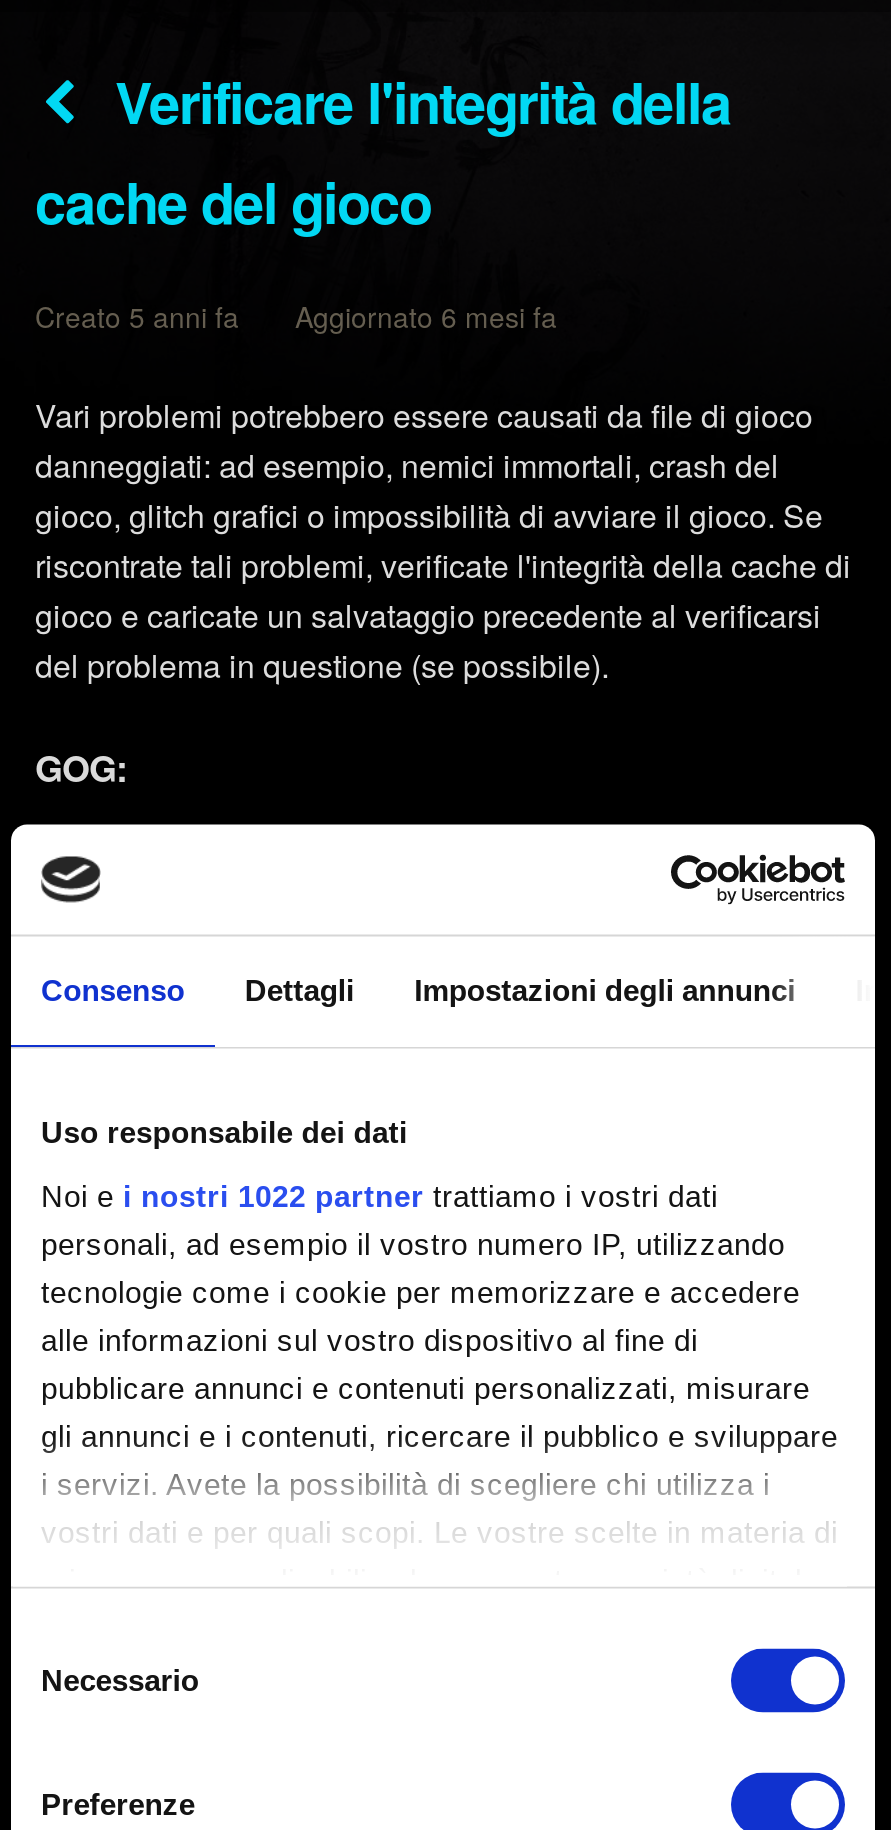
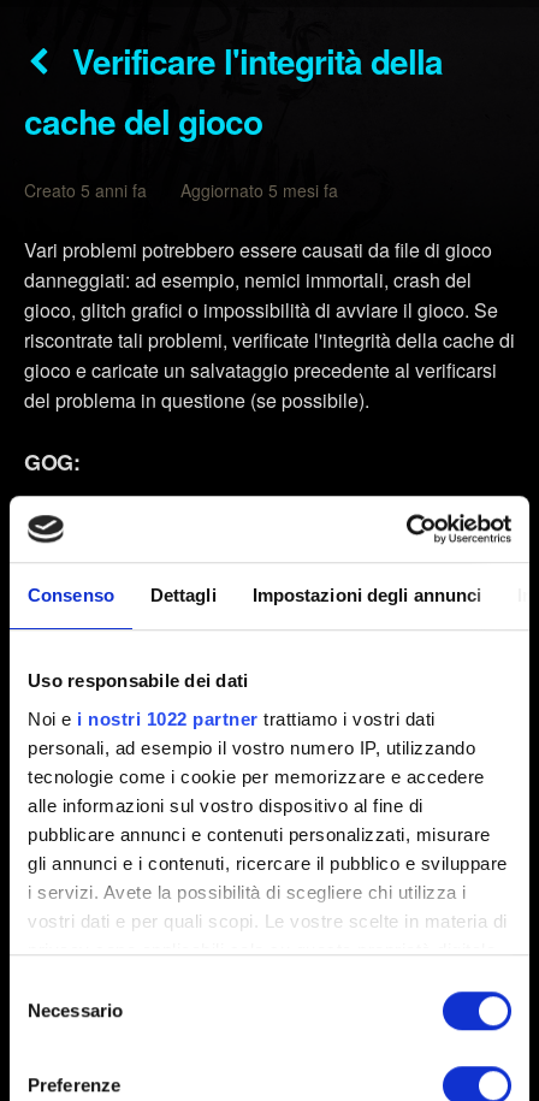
- Creato 5 anni fa Aggiornato 6 mesi fa
+ Creato 5 anni fa Aggiornato 5 mesi fa
